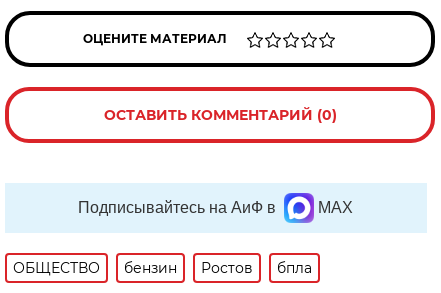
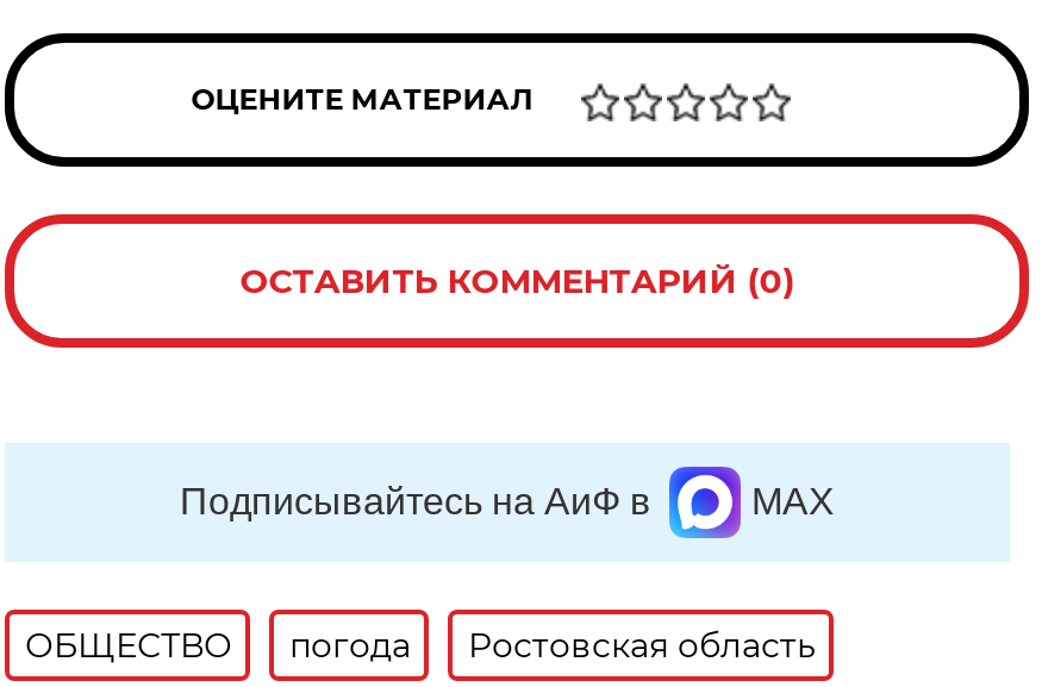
- бензин
- Ростов
- бпла
+ погода
+ Ростовская область
